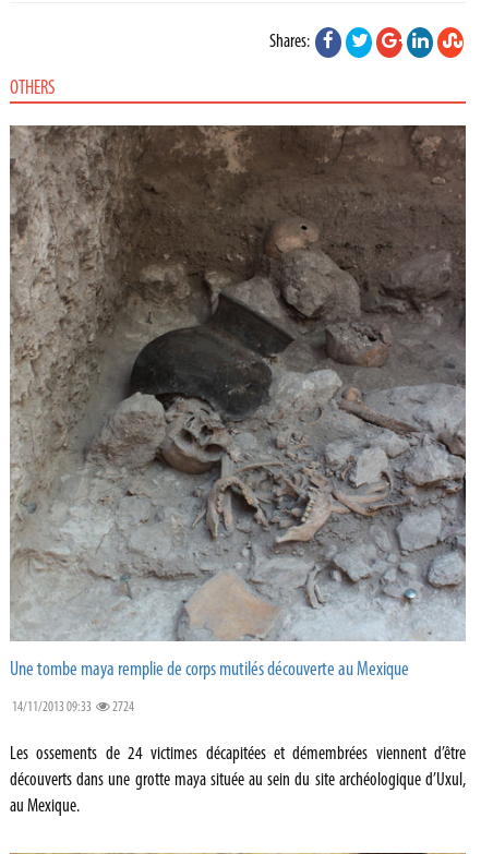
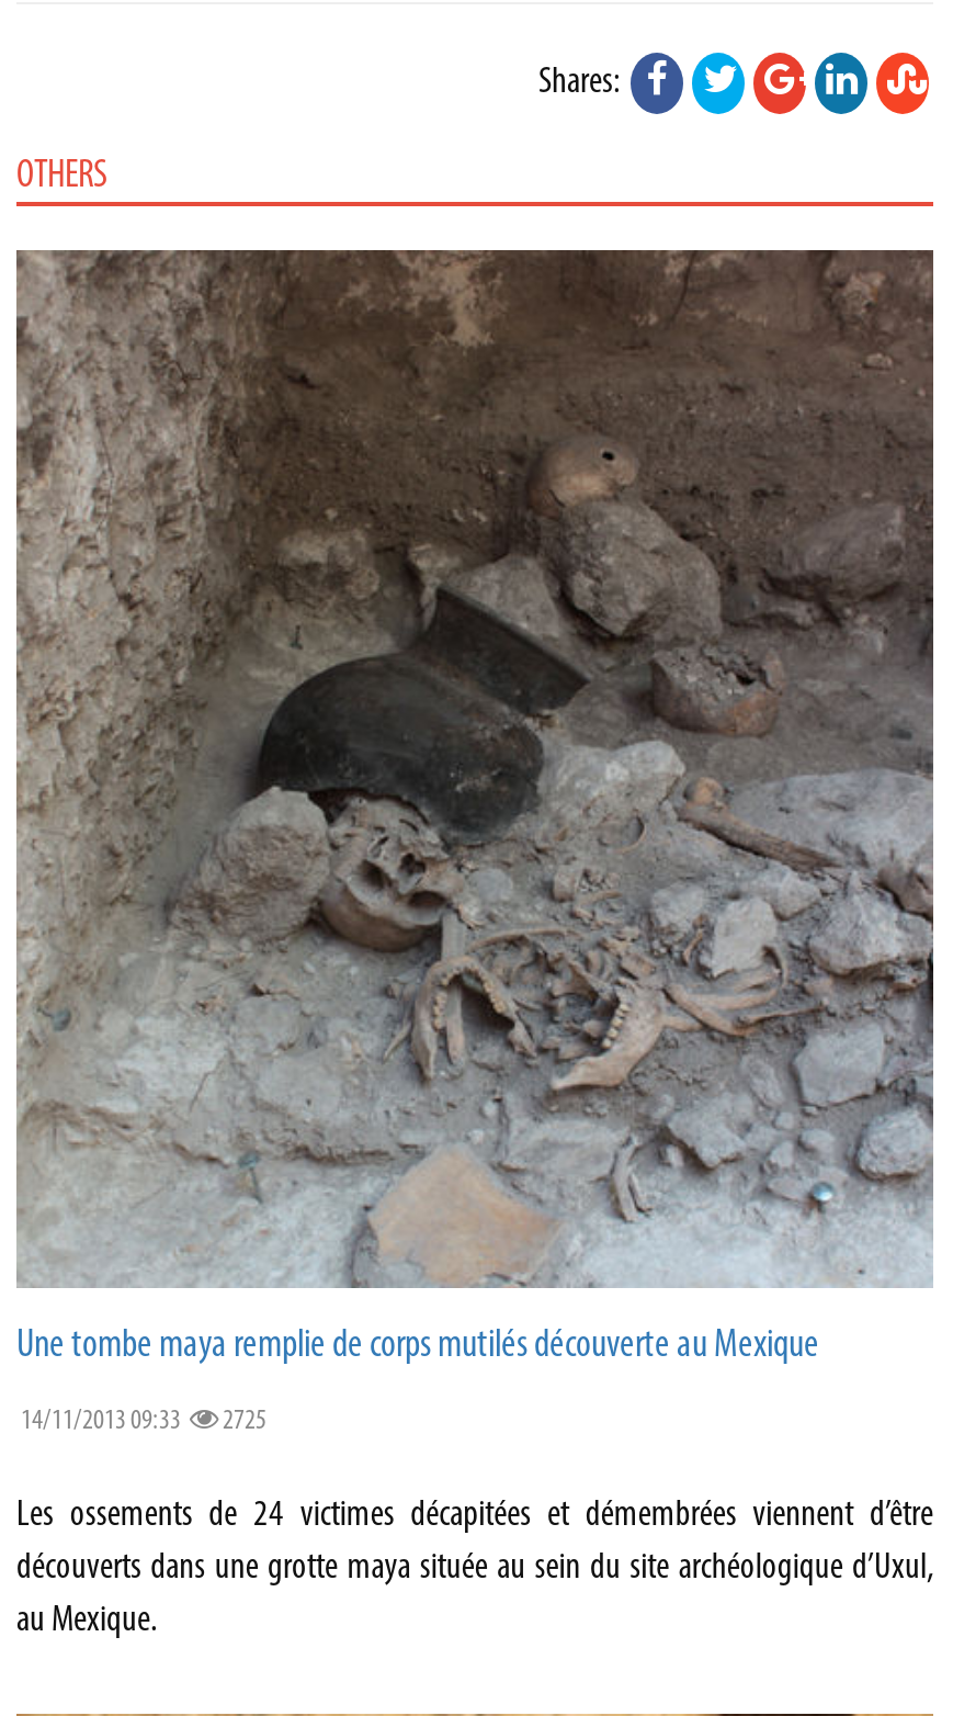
- 14/11/2013 09:33 2724
+ 14/11/2013 09:33 2725
